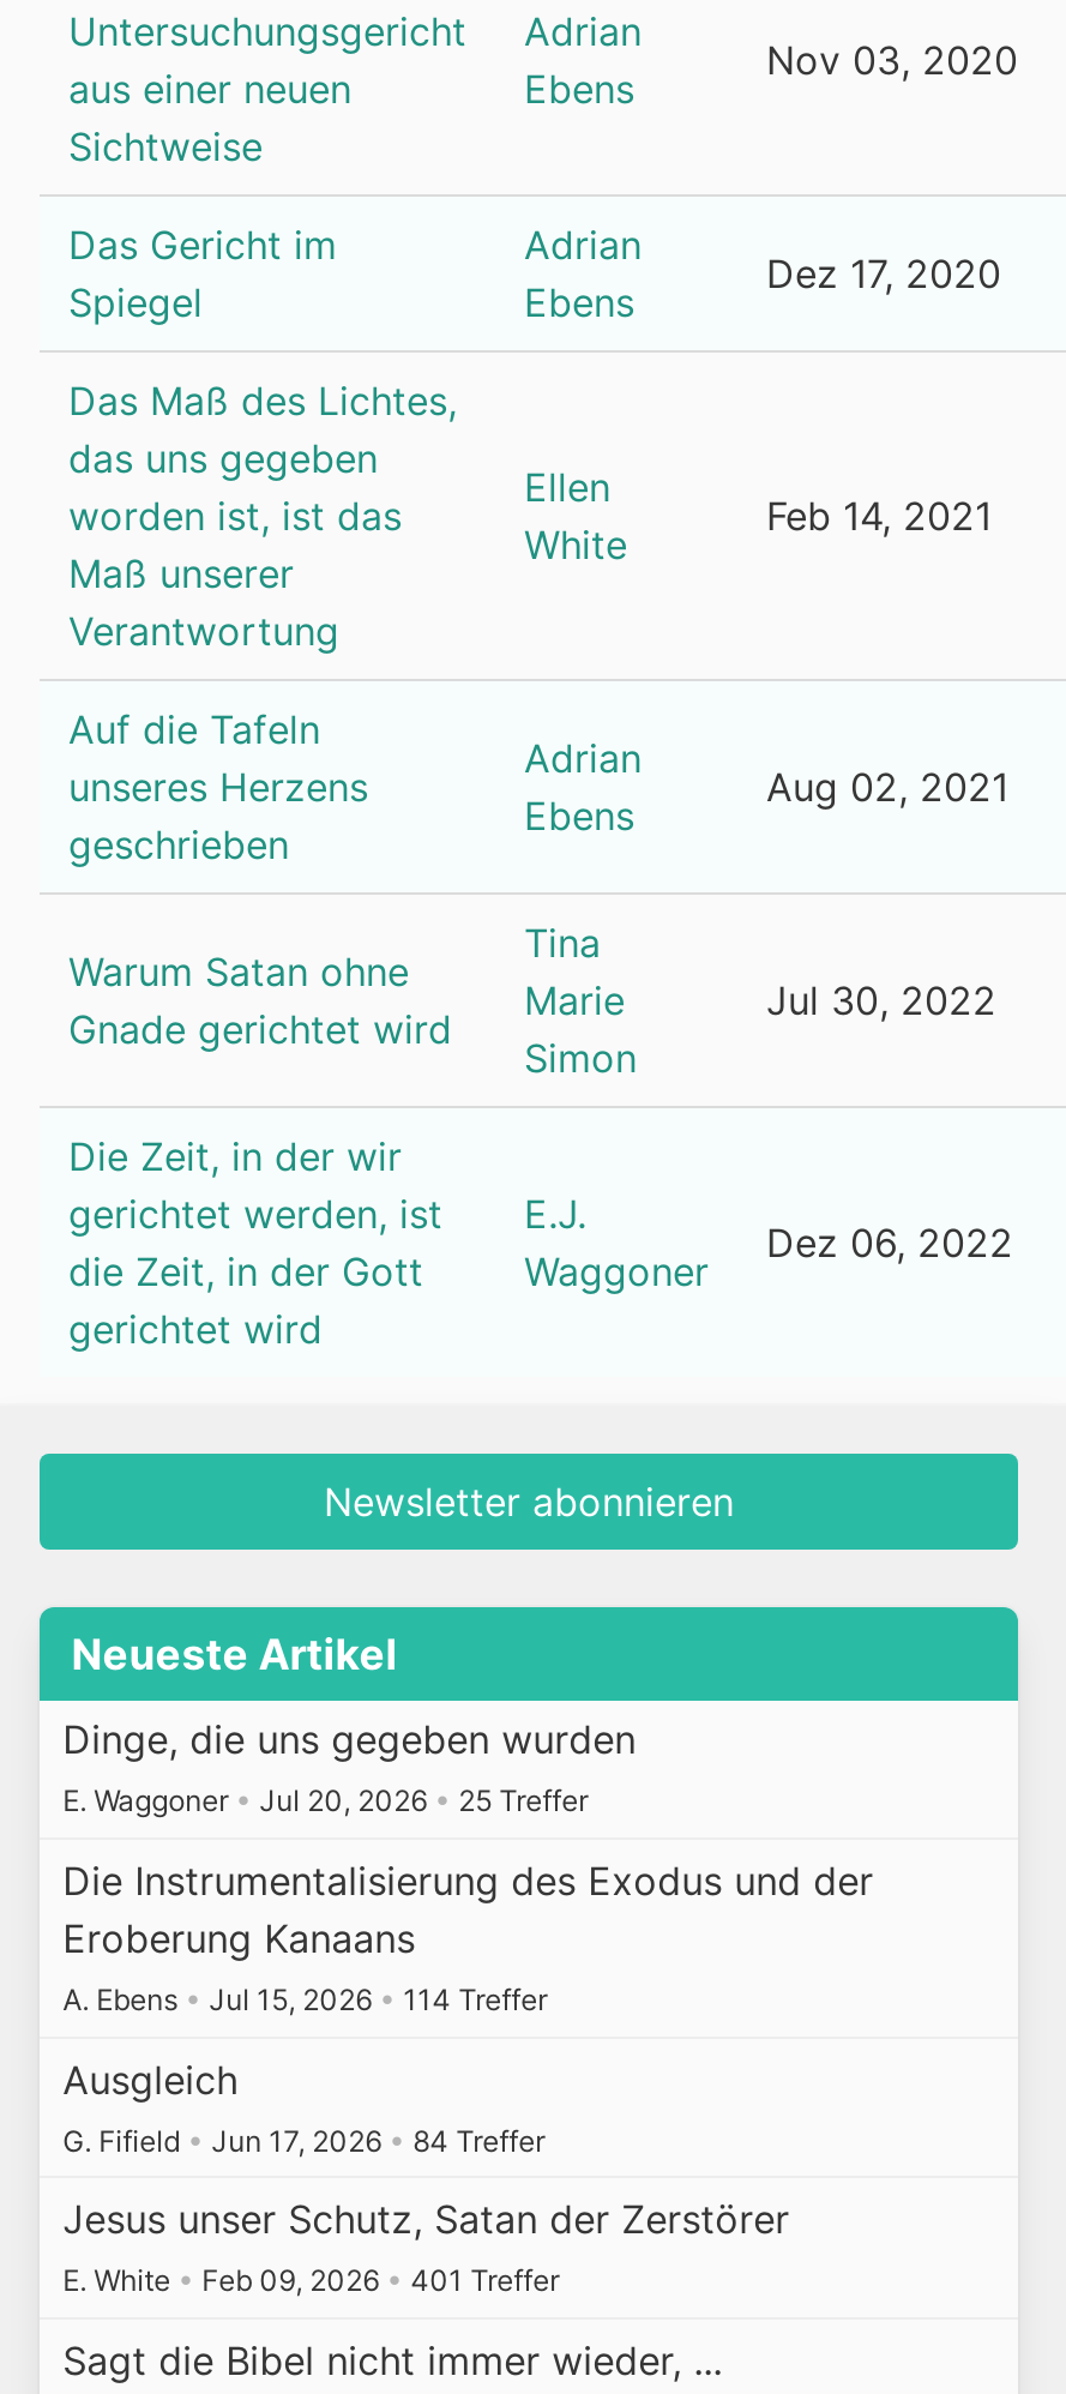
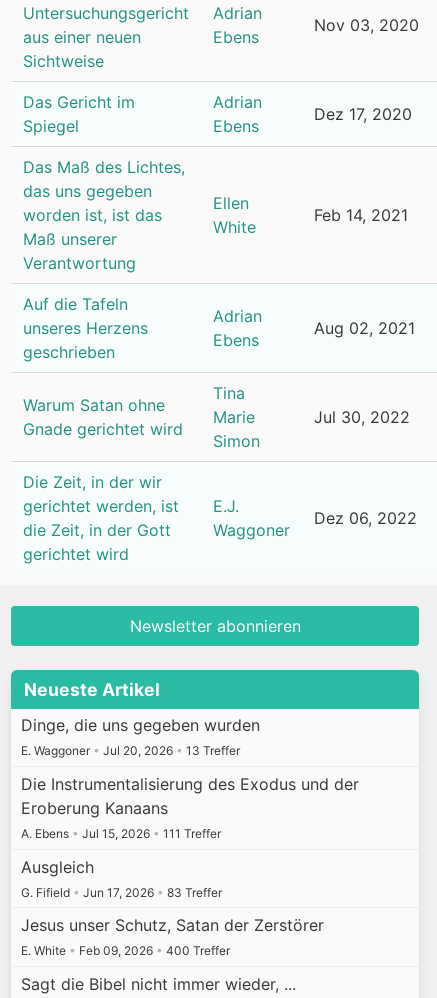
- E. Waggoner • Jul 20, 2026 • 25 Treffer
+ E. Waggoner • Jul 20, 2026 • 13 Treffer

- A. Ebens • Jul 15, 2026 • 114 Treffer
+ A. Ebens • Jul 15, 2026 • 111 Treffer

- G. Fifield • Jun 17, 2026 • 84 Treffer
+ G. Fifield • Jun 17, 2026 • 83 Treffer

- E. White • Feb 09, 2026 • 401 Treffer
+ E. White • Feb 09, 2026 • 400 Treffer
